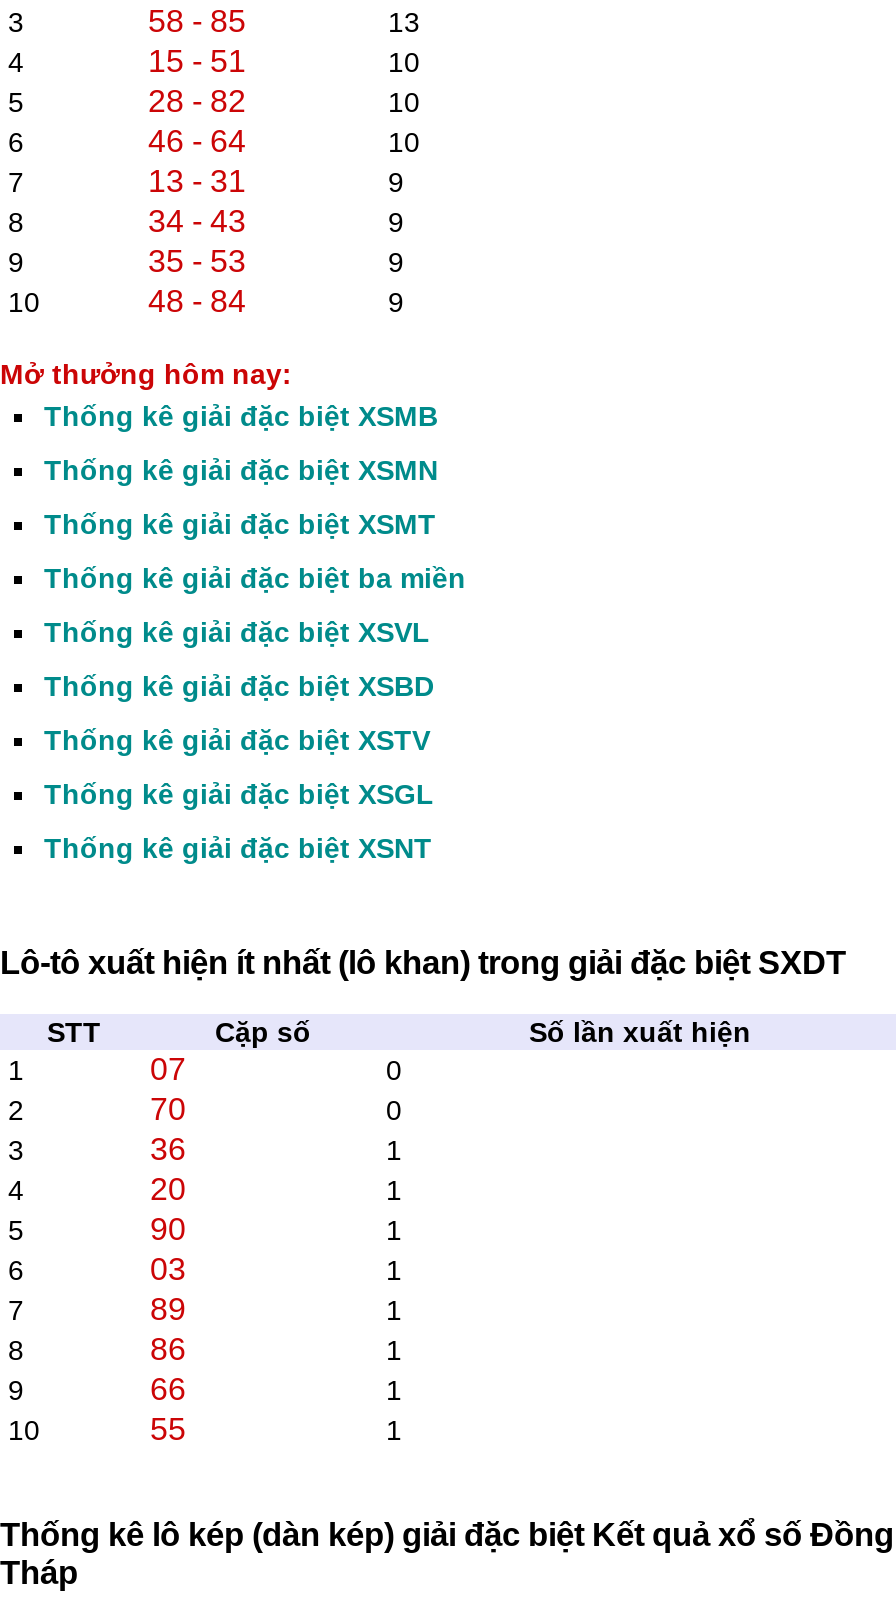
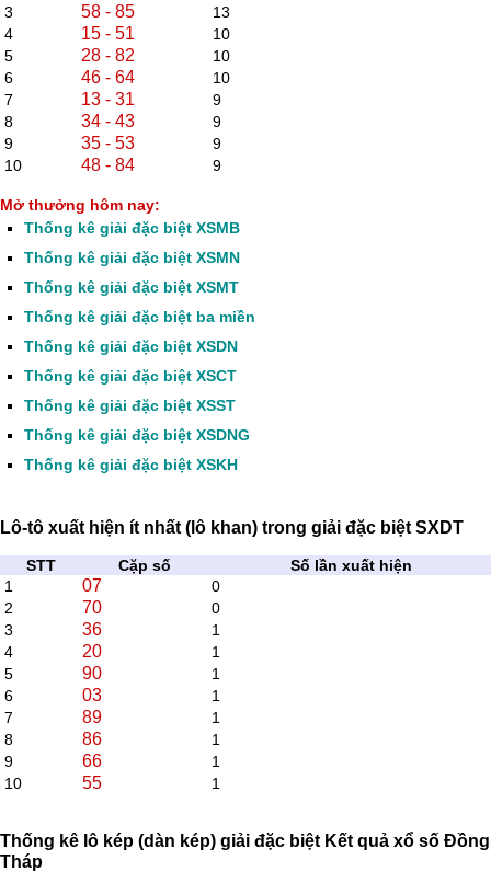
- Thống kê giải đặc biệt XSVL
+ Thống kê giải đặc biệt XSDN

- Thống kê giải đặc biệt XSBD
+ Thống kê giải đặc biệt XSCT

- Thống kê giải đặc biệt XSTV
+ Thống kê giải đặc biệt XSST

- Thống kê giải đặc biệt XSGL
+ Thống kê giải đặc biệt XSDNG

- Thống kê giải đặc biệt XSNT
+ Thống kê giải đặc biệt XSKH
